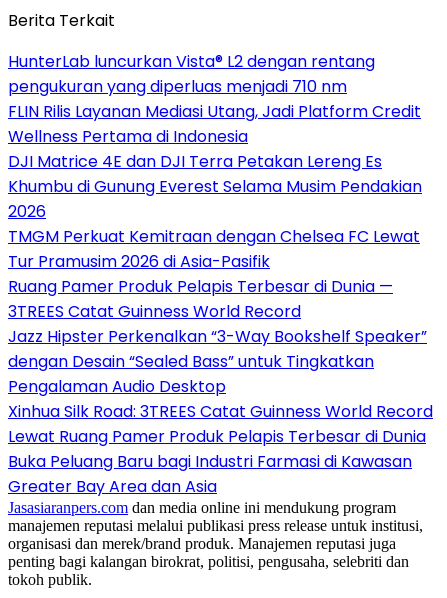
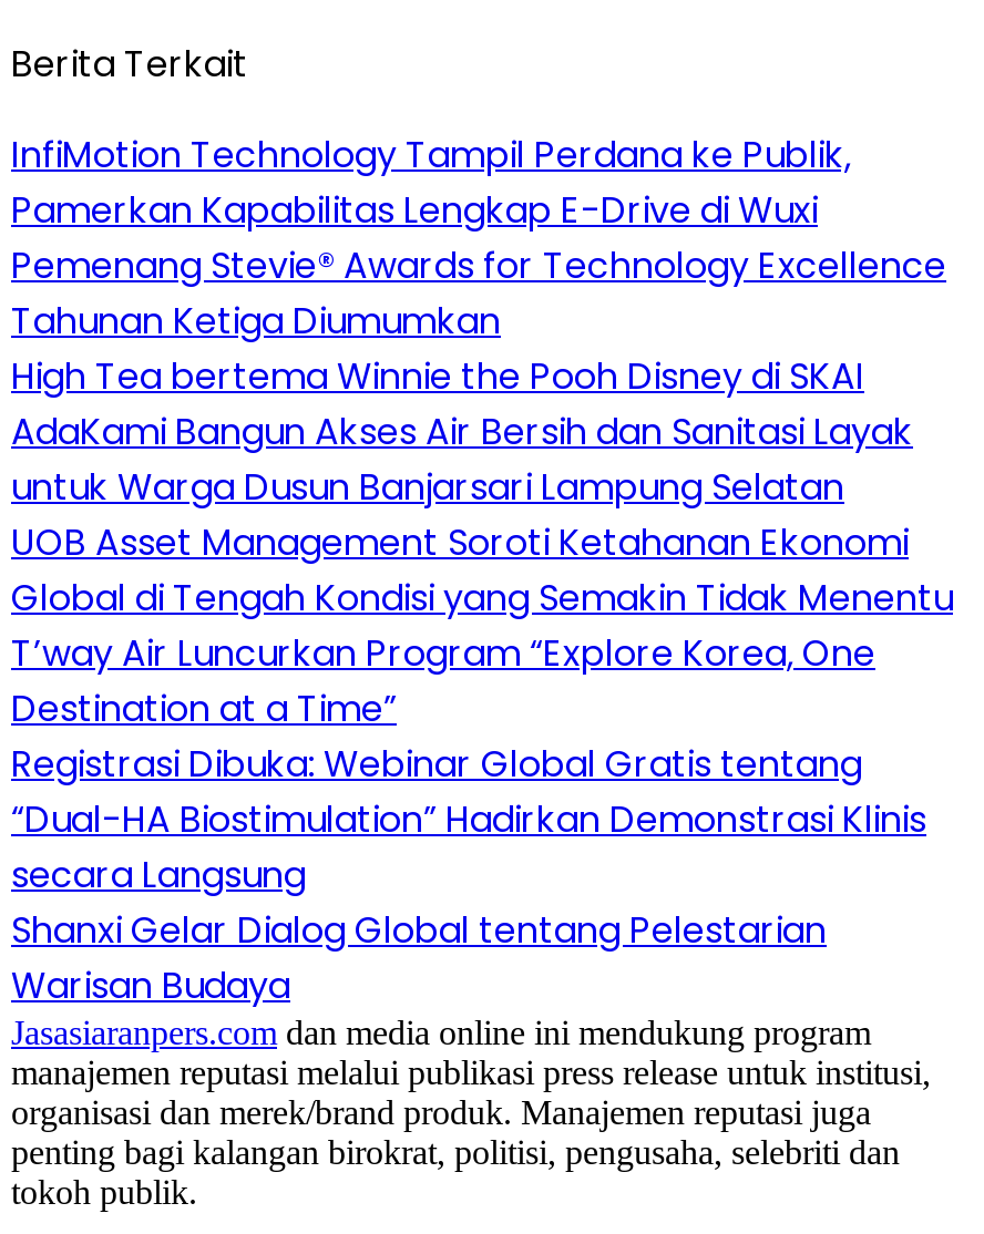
- HunterLab luncurkan Vista® L2 dengan rentang
- pengukuran yang diperluas menjadi 710 nm
- FLIN Rilis Layanan Mediasi Utang, Jadi Platform Credit
- Wellness Pertama di Indonesia
- DJI Matrice 4E dan DJI Terra Petakan Lereng Es
- Khumbu di Gunung Everest Selama Musim Pendakian
- 2026
- TMGM Perkuat Kemitraan dengan Chelsea FC Lewat
- Tur Pramusim 2026 di Asia-Pasifik
- Ruang Pamer Produk Pelapis Terbesar di Dunia —
- 3TREES Catat Guinness World Record
- Jazz Hipster Perkenalkan “3-Way Bookshelf Speaker”
- dengan Desain “Sealed Bass” untuk Tingkatkan
- Pengalaman Audio Desktop
- Xinhua Silk Road: 3TREES Catat Guinness World Record
- Lewat Ruang Pamer Produk Pelapis Terbesar di Dunia
- Buka Peluang Baru bagi Industri Farmasi di Kawasan
- Greater Bay Area dan Asia
+ InfiMotion Technology Tampil Perdana ke Publik,
+ Pamerkan Kapabilitas Lengkap E-Drive di Wuxi
+ Pemenang Stevie® Awards for Technology Excellence
+ Tahunan Ketiga Diumumkan
+ High Tea bertema Winnie the Pooh Disney di SKAI
+ AdaKami Bangun Akses Air Bersih dan Sanitasi Layak
+ untuk Warga Dusun Banjarsari Lampung Selatan
+ UOB Asset Management Soroti Ketahanan Ekonomi
+ Global di Tengah Kondisi yang Semakin Tidak Menentu
+ T’way Air Luncurkan Program “Explore Korea, One
+ Destination at a Time”
+ Registrasi Dibuka: Webinar Global Gratis tentang
+ “Dual-HA Biostimulation” Hadirkan Demonstrasi Klinis
+ secara Langsung
+ Shanxi Gelar Dialog Global tentang Pelestarian
+ Warisan Budaya
